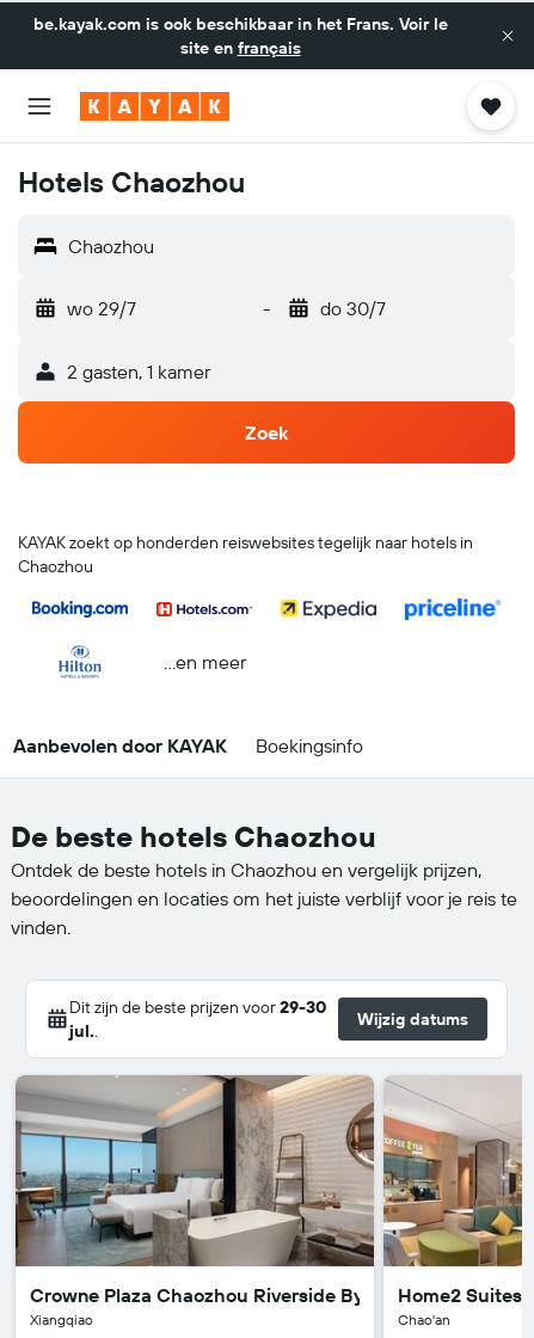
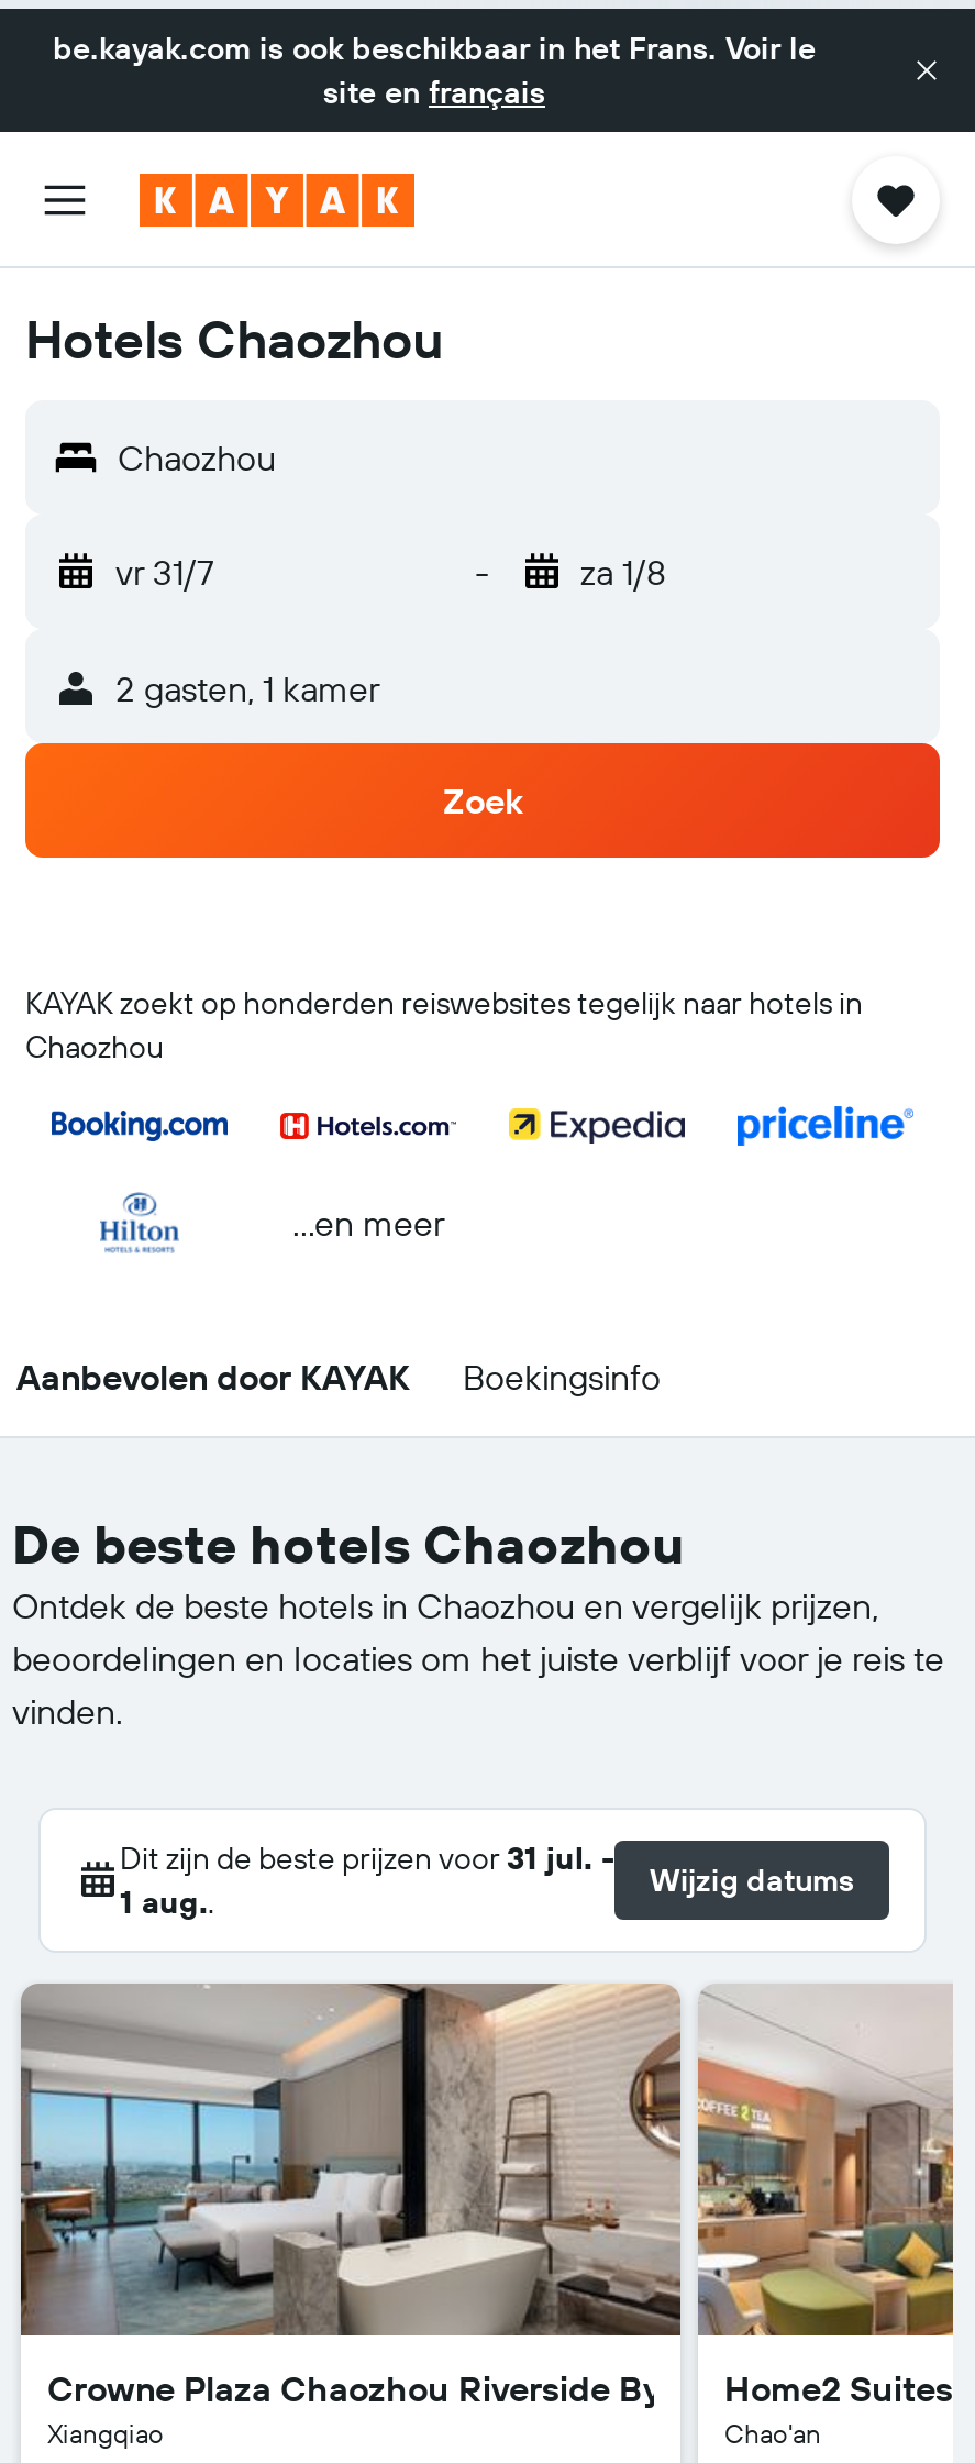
- wo 29/7
+ vr 31/7

- do 30/7
+ za 1/8

- Dit zijn de beste prijzen voor 29-30
- jul..
+ Dit zijn de beste prijzen voor 31 jul. -
+ 1 aug..
